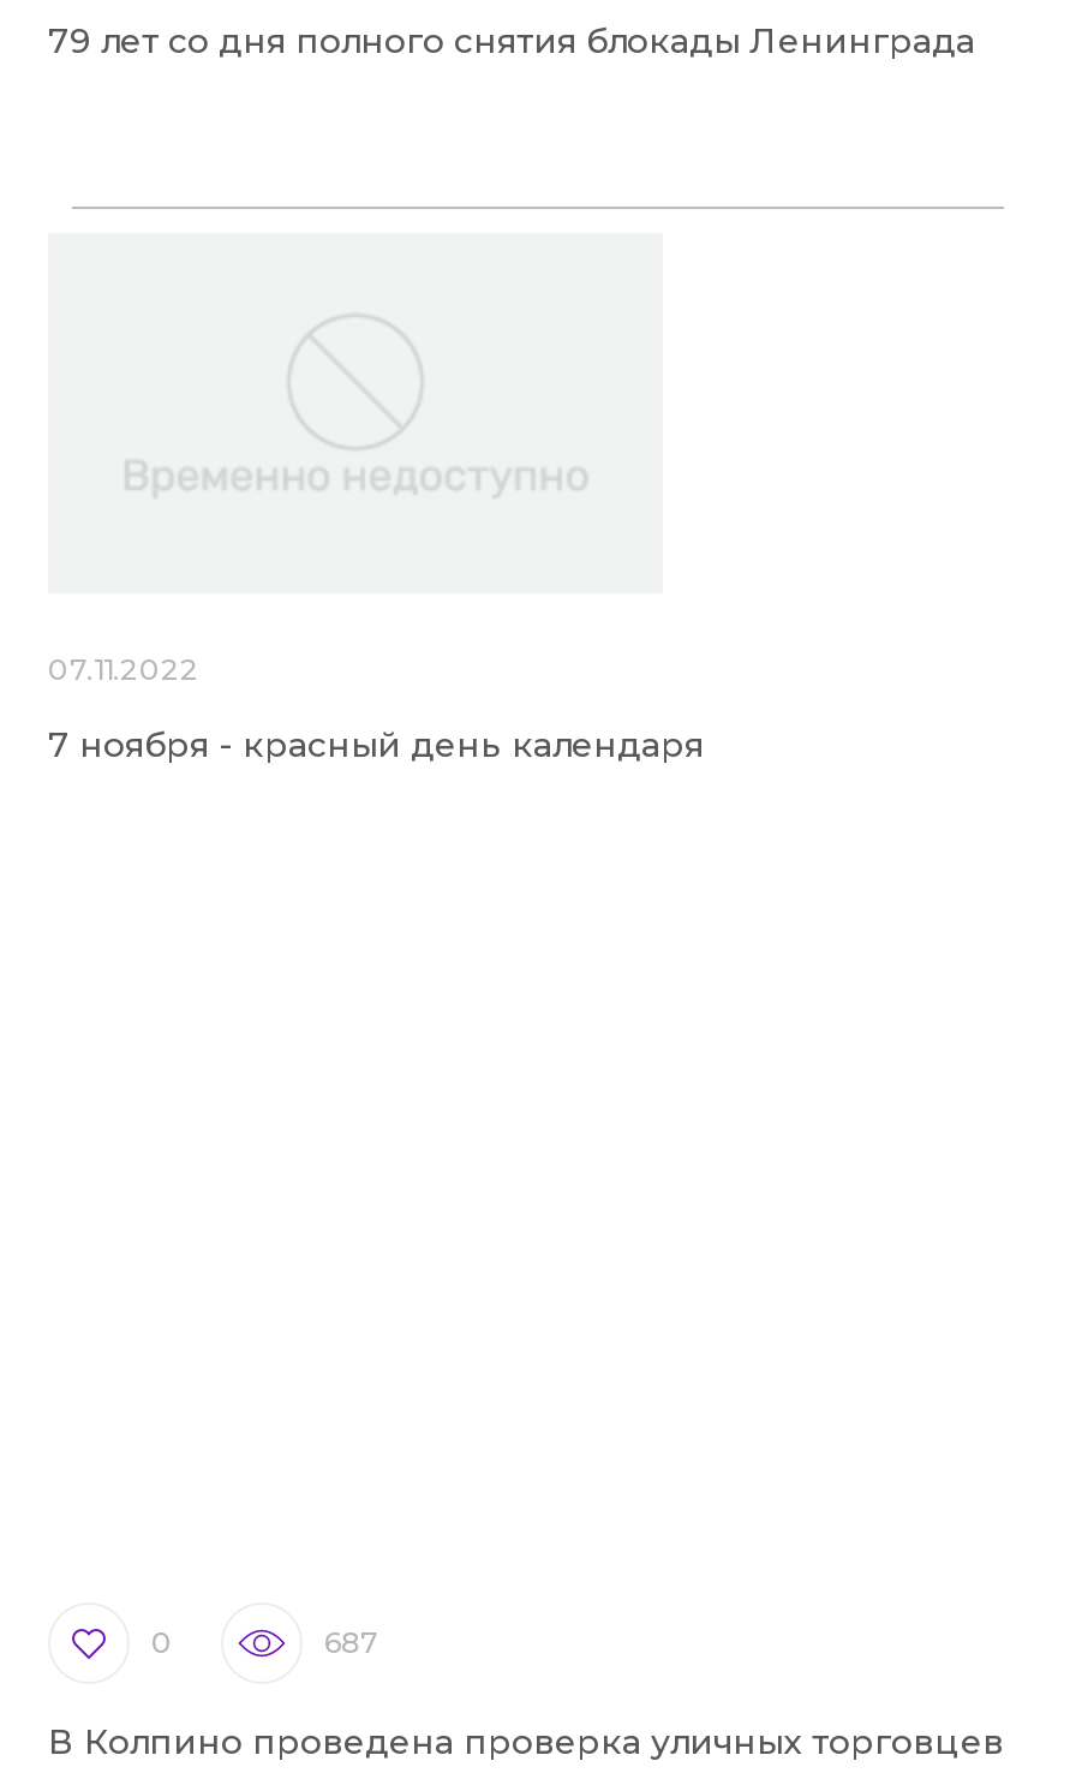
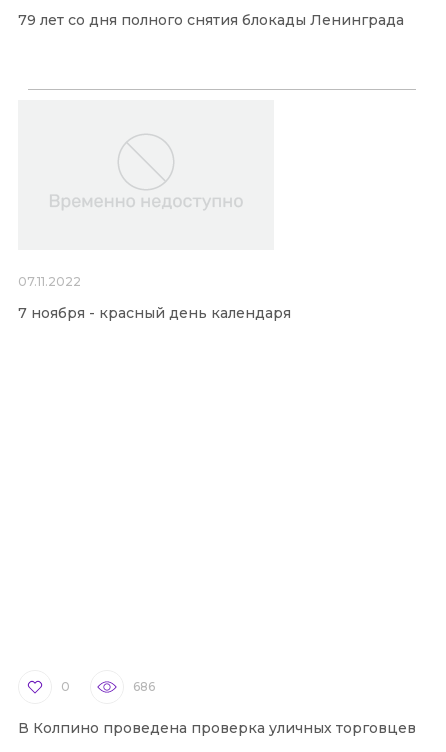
- 687
+ 686
